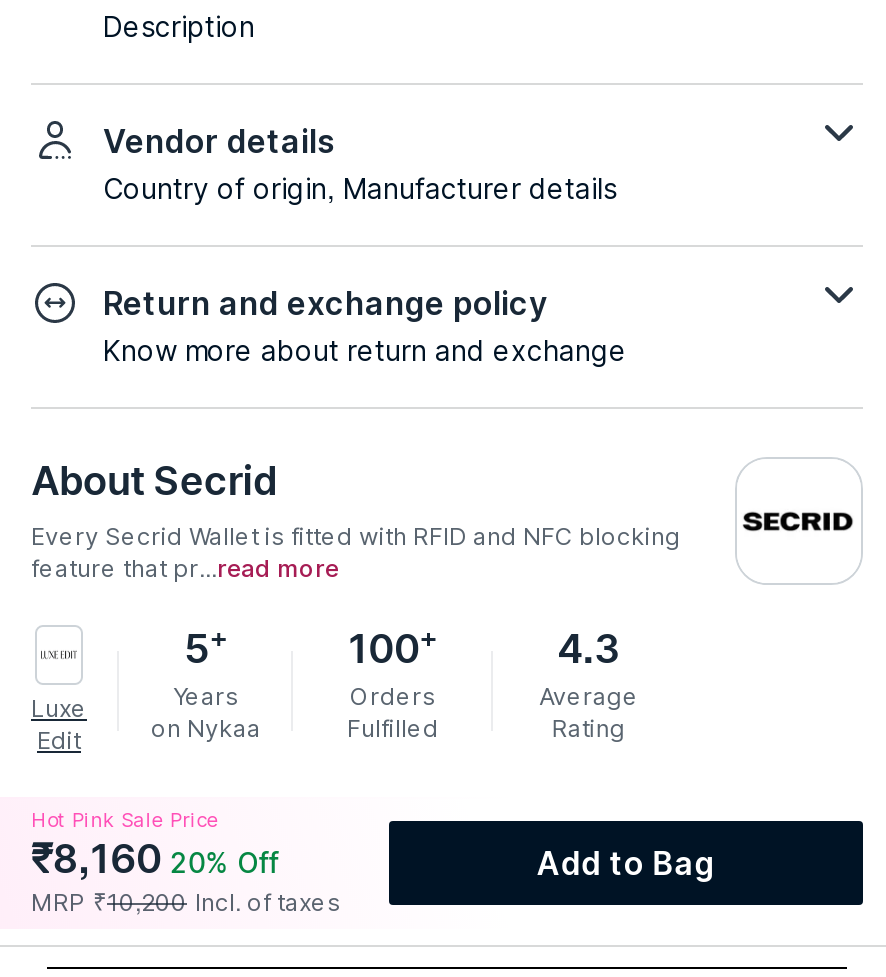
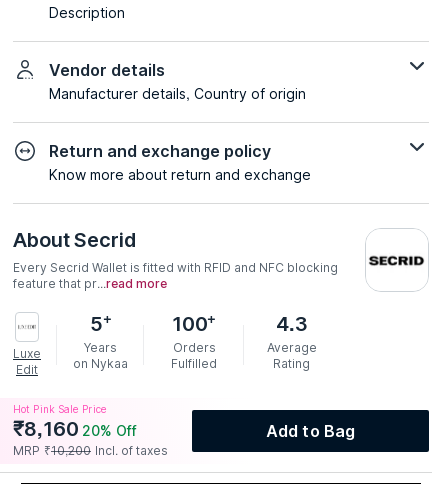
- Country of origin, Manufacturer details
+ Manufacturer details, Country of origin
